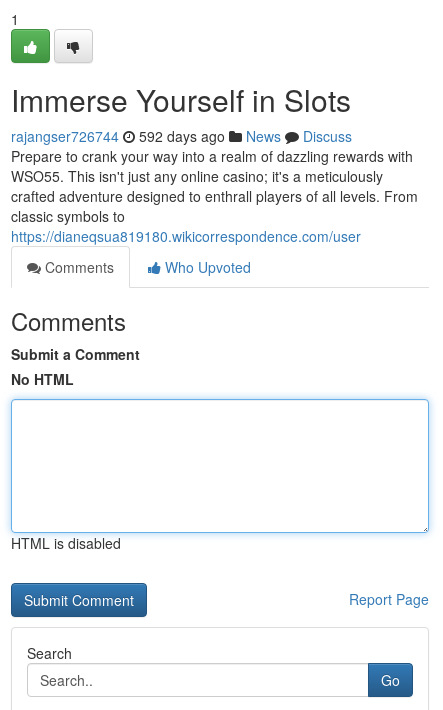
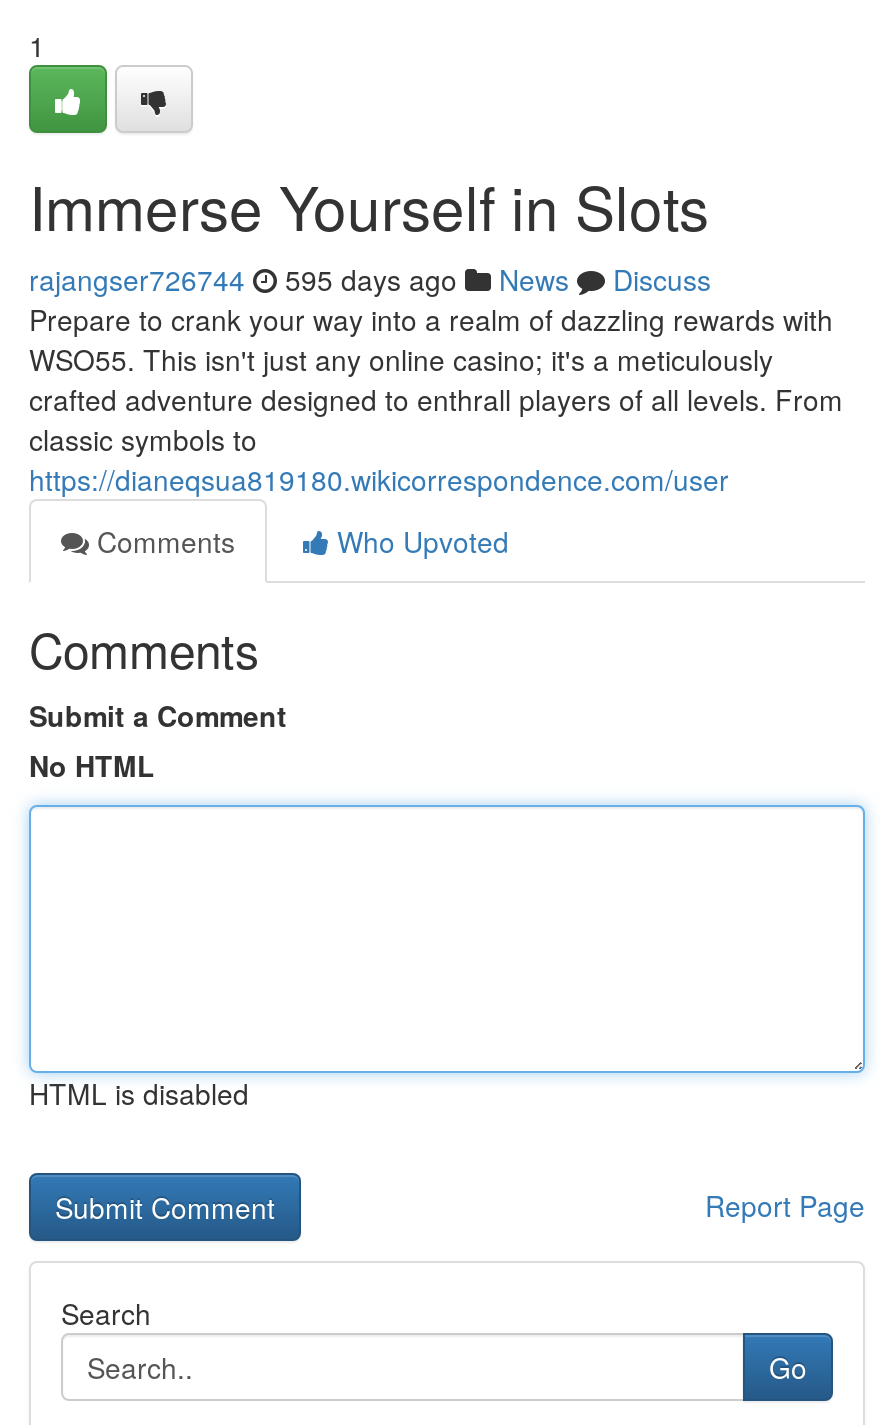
- rajangser726744 592 days ago News Discuss
+ rajangser726744 595 days ago News Discuss
